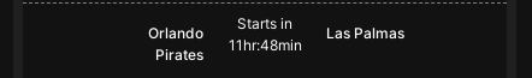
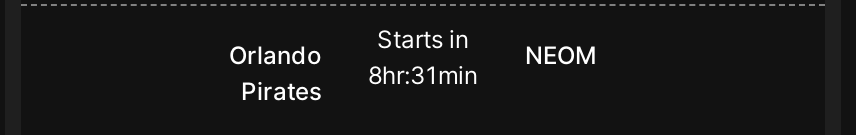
- Las Palmas
+ NEOM

- 11hr:48min
+ 8hr:31min
